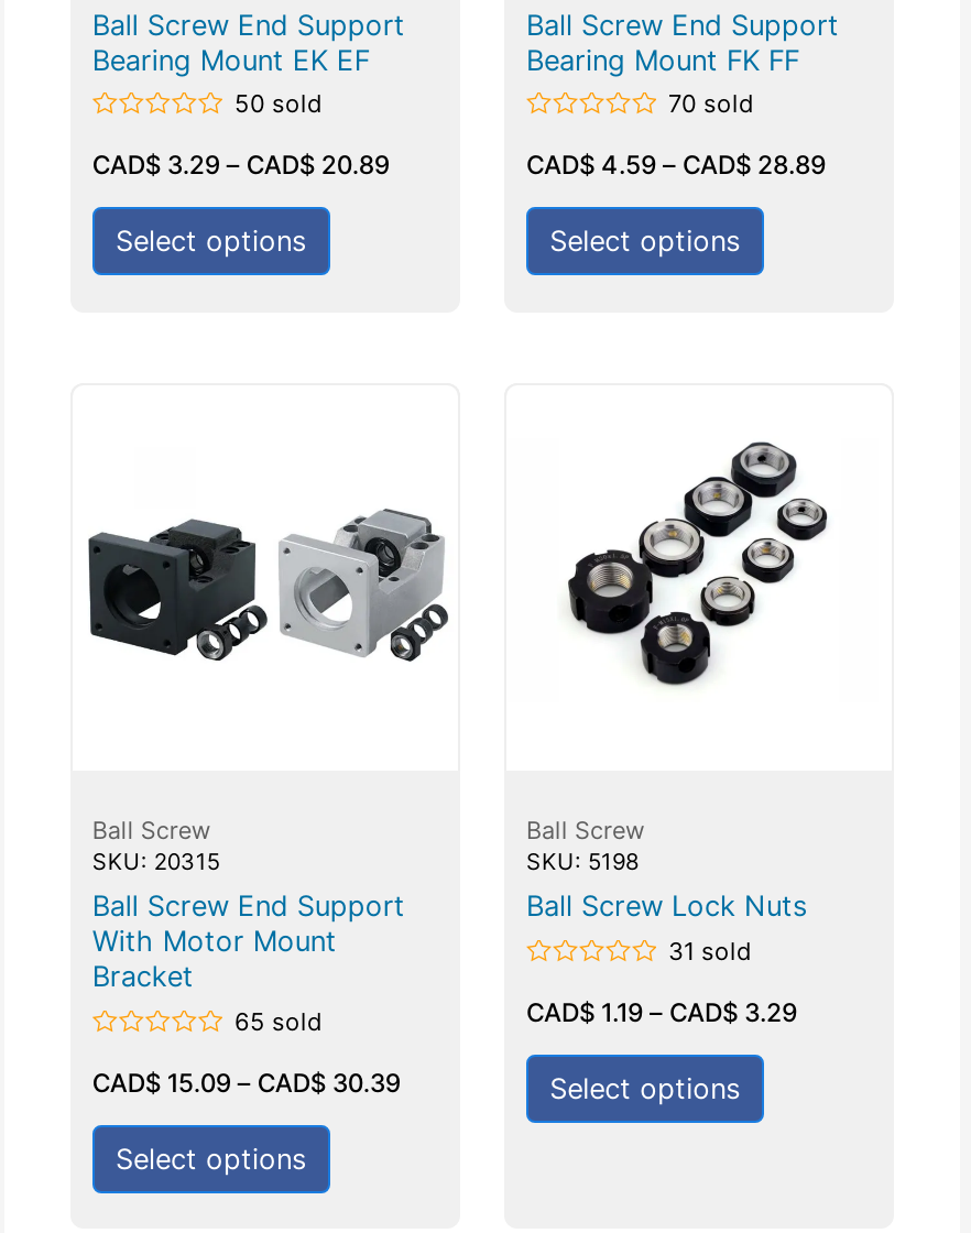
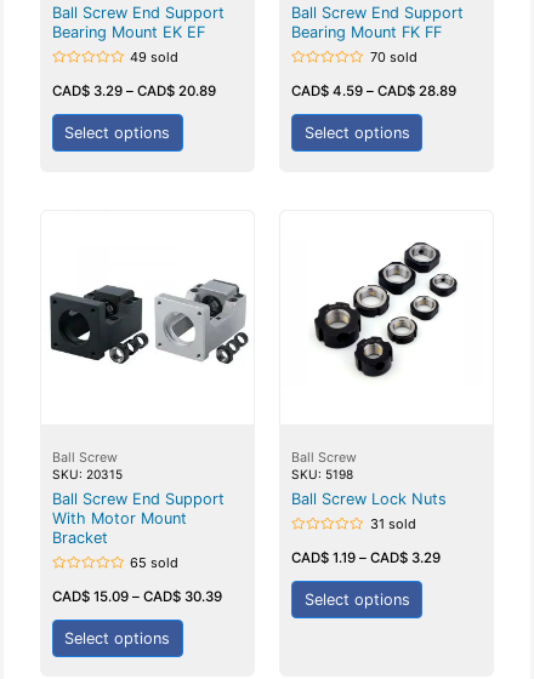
- 50 sold
+ 49 sold
